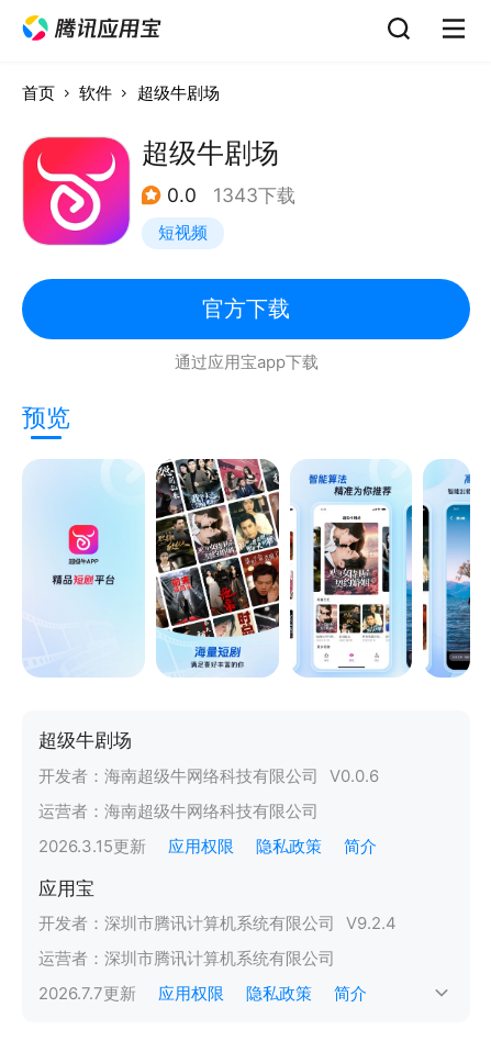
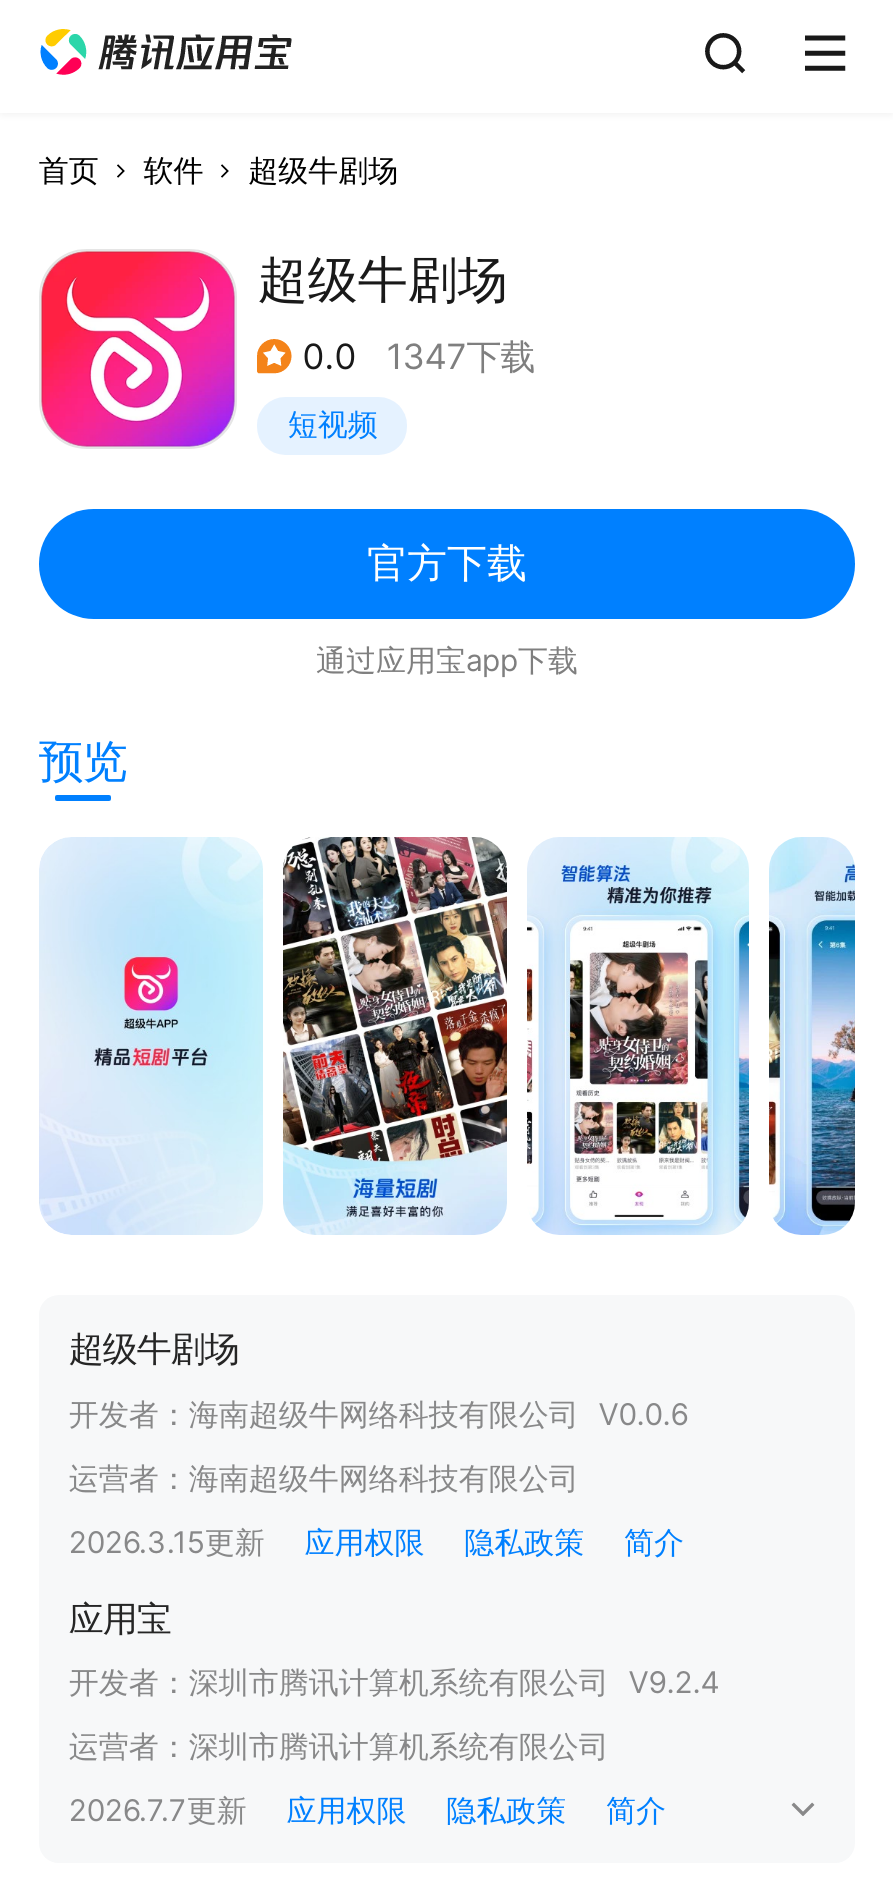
- 0.0 1343下载
+ 0.0 1347下载
